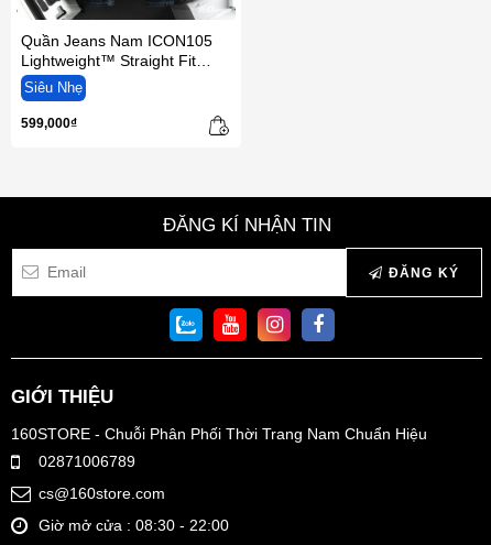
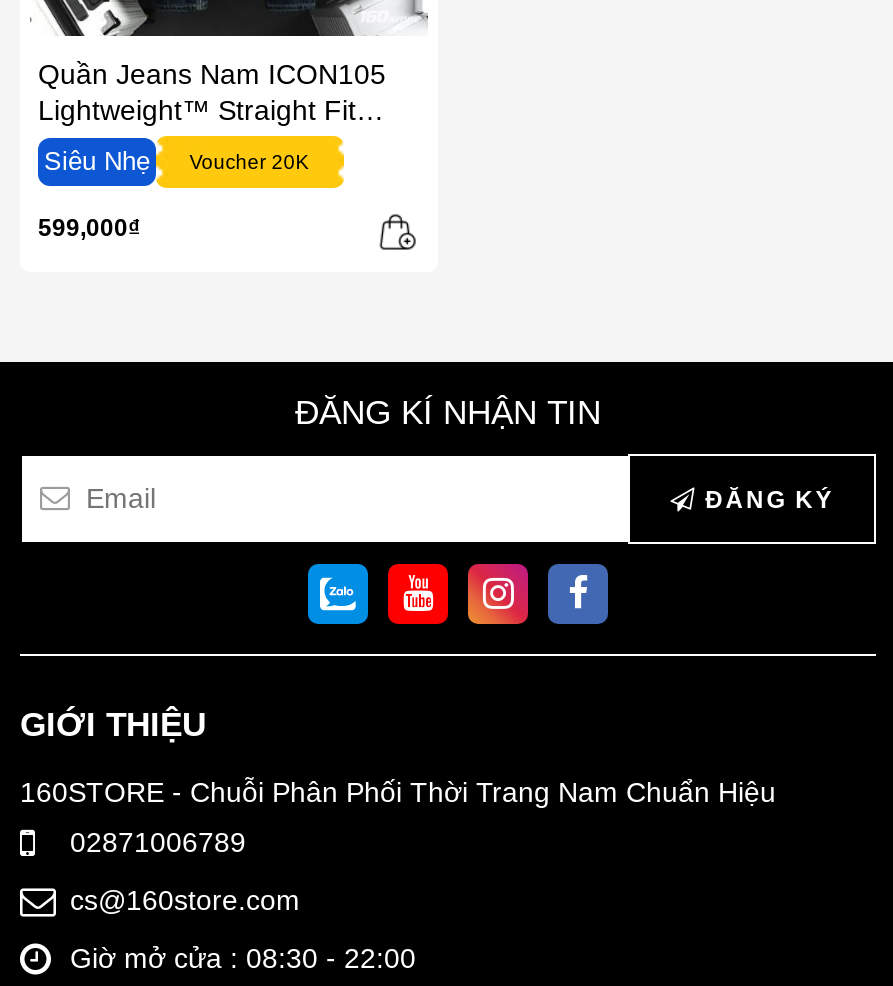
+ Voucher 20K
